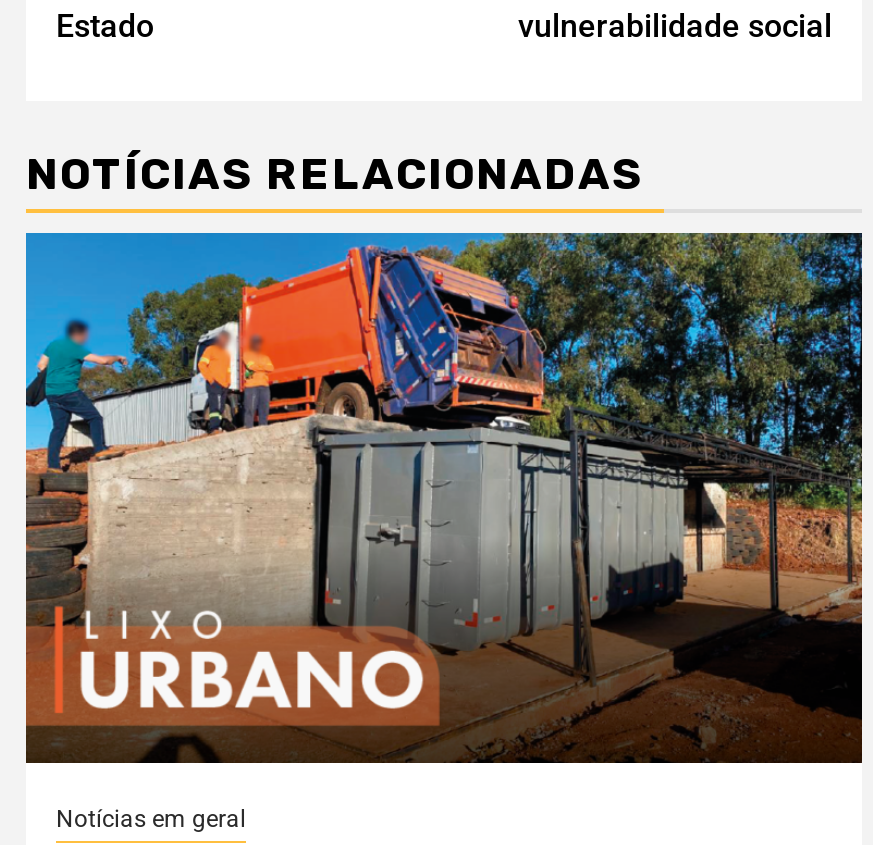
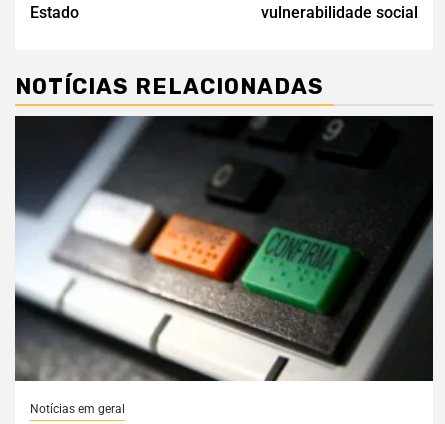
- [image]
+ [image]
